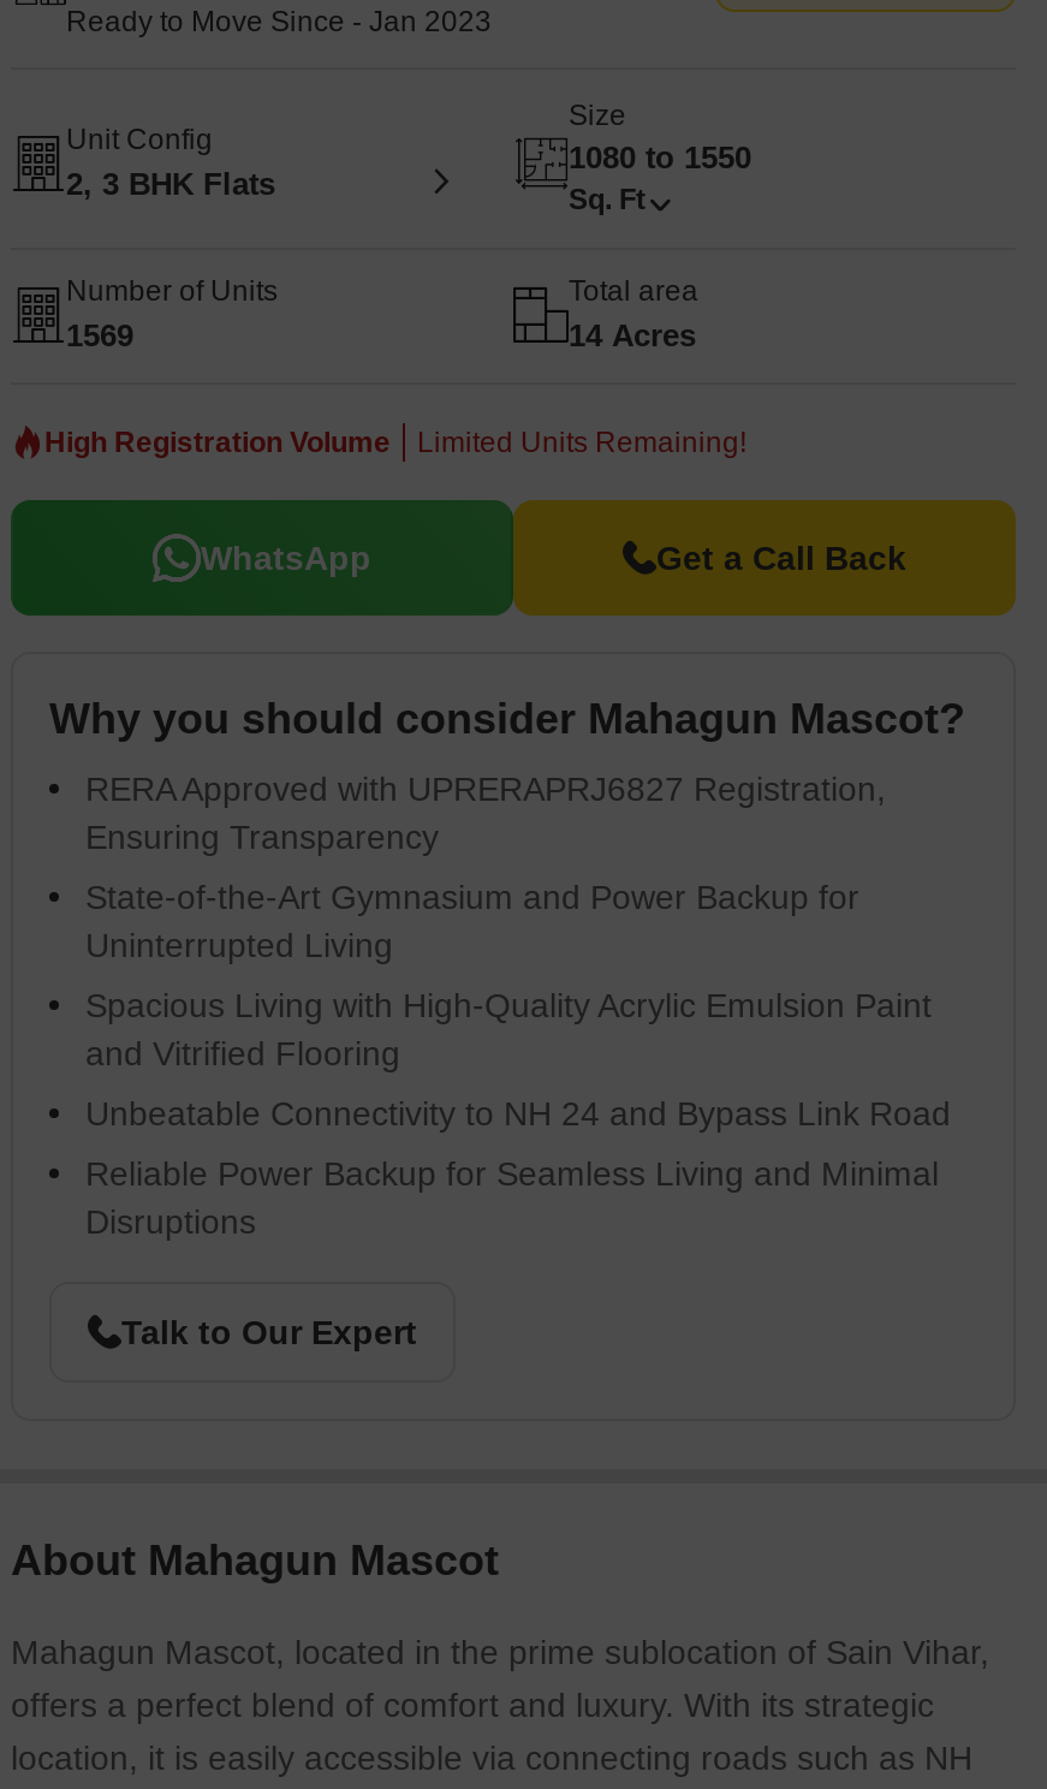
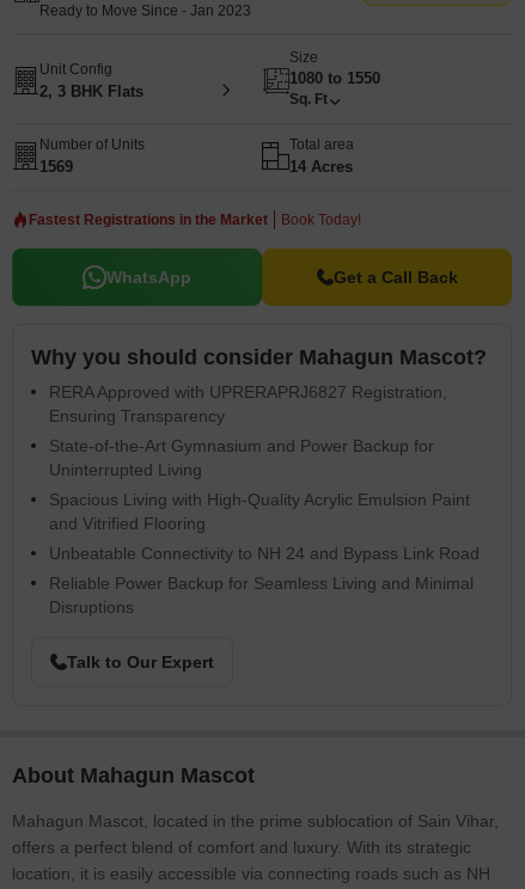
- High Registration Volume
- Limited Units Remaining!
+ Fastest Registrations in the Market
+ Book Today!
